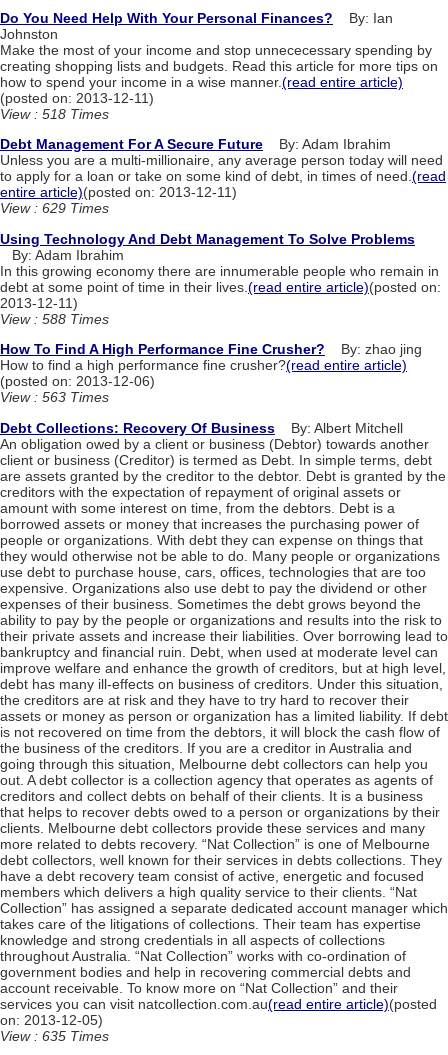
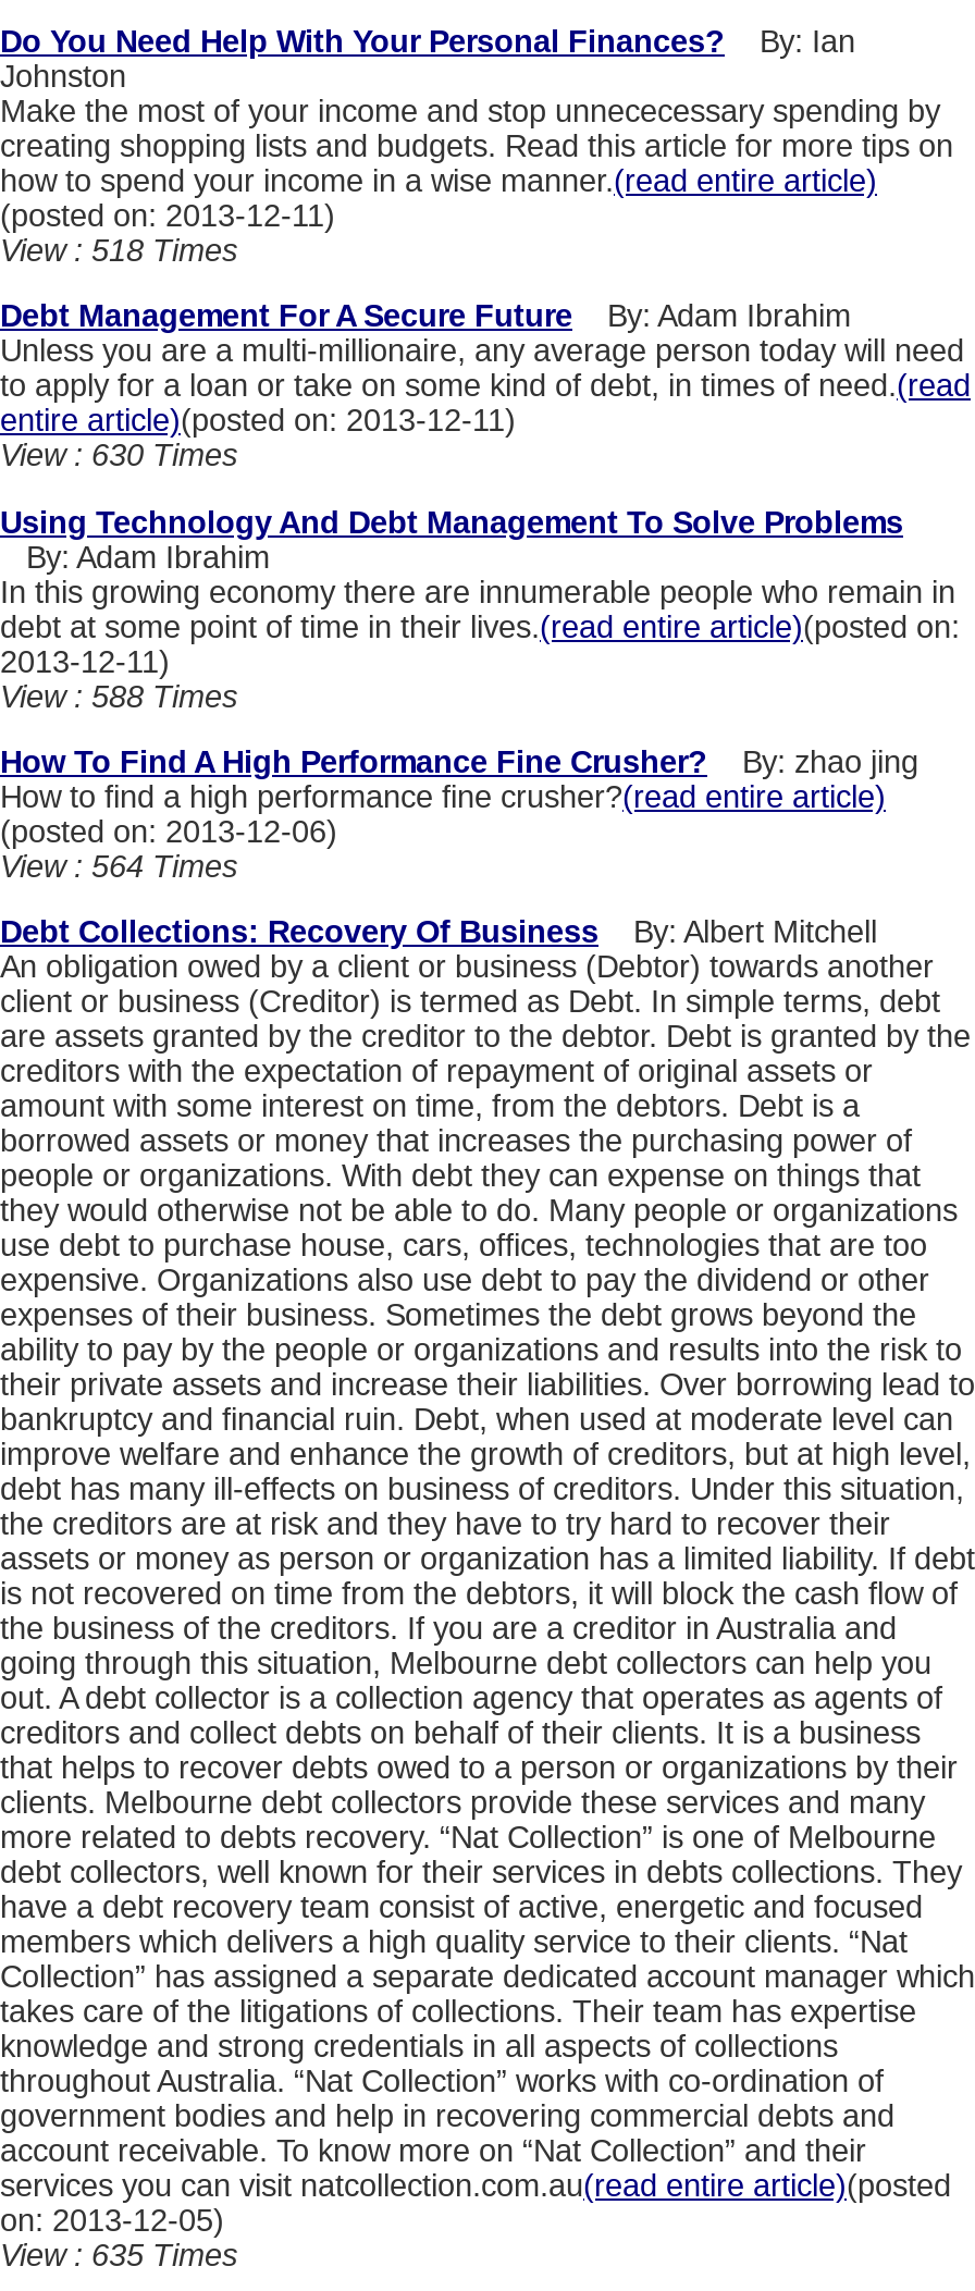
- View : 629 Times
+ View : 630 Times

- View : 563 Times
+ View : 564 Times
